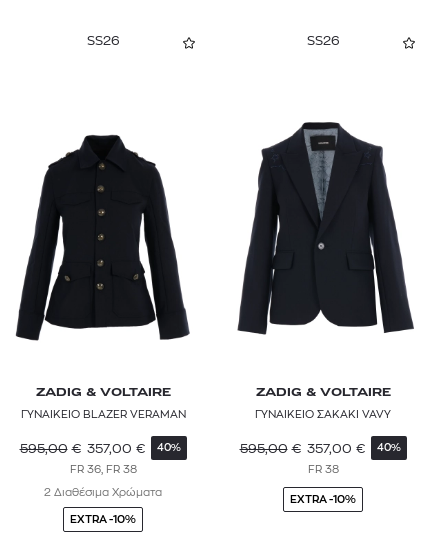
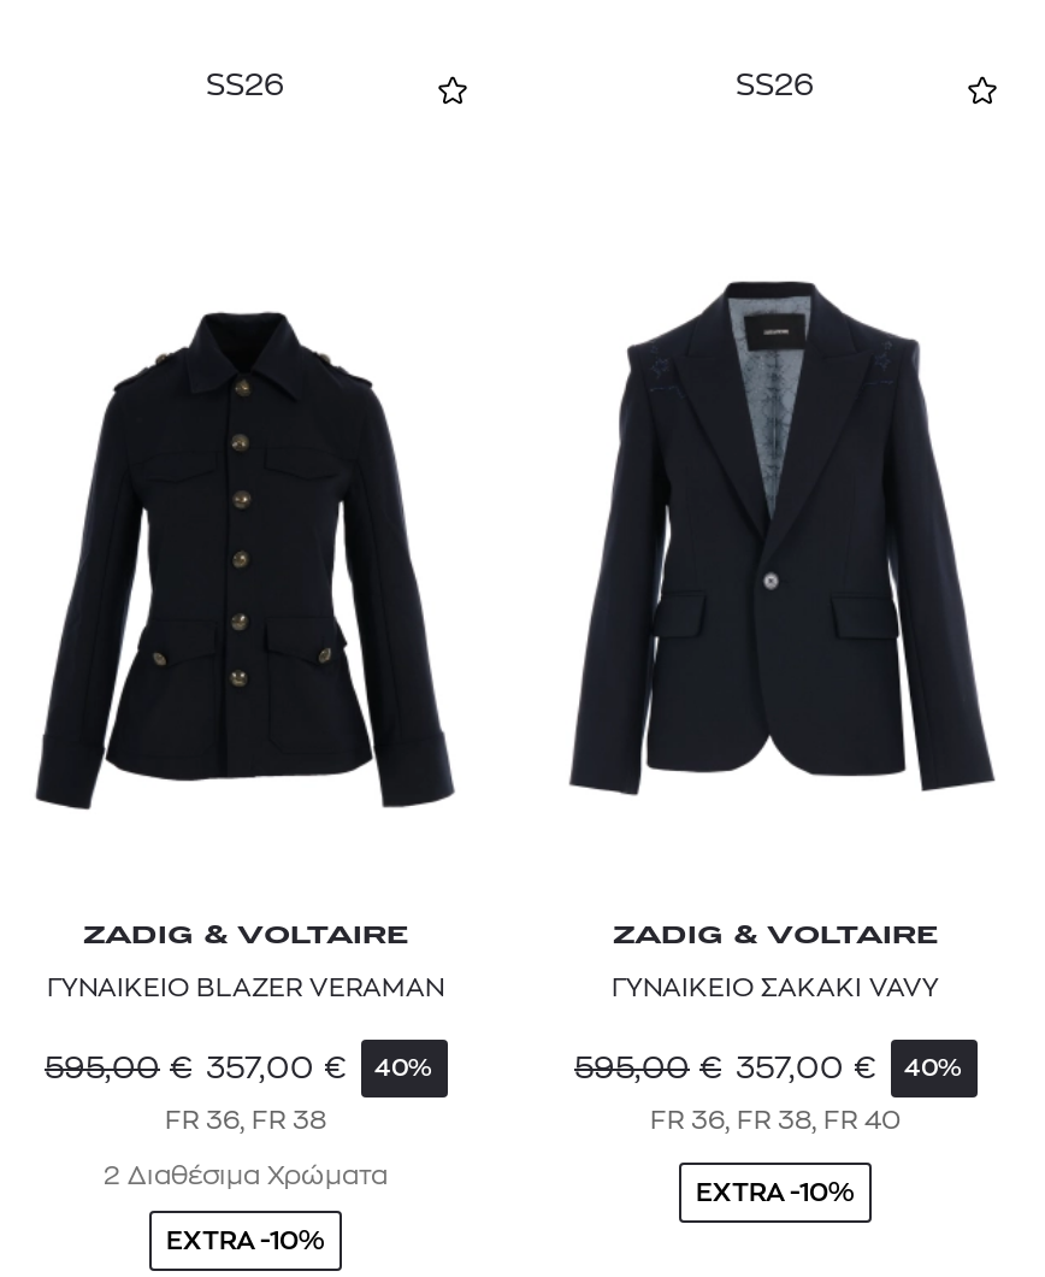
- FR 38
+ FR 36, FR 38, FR 40
